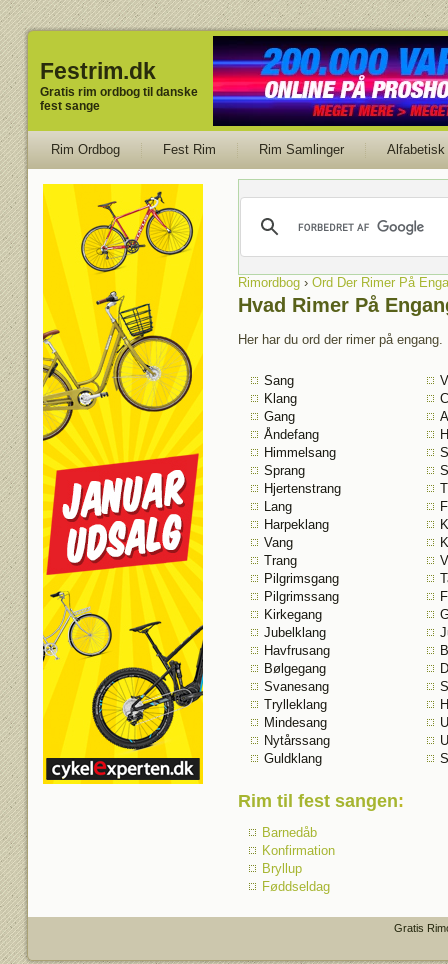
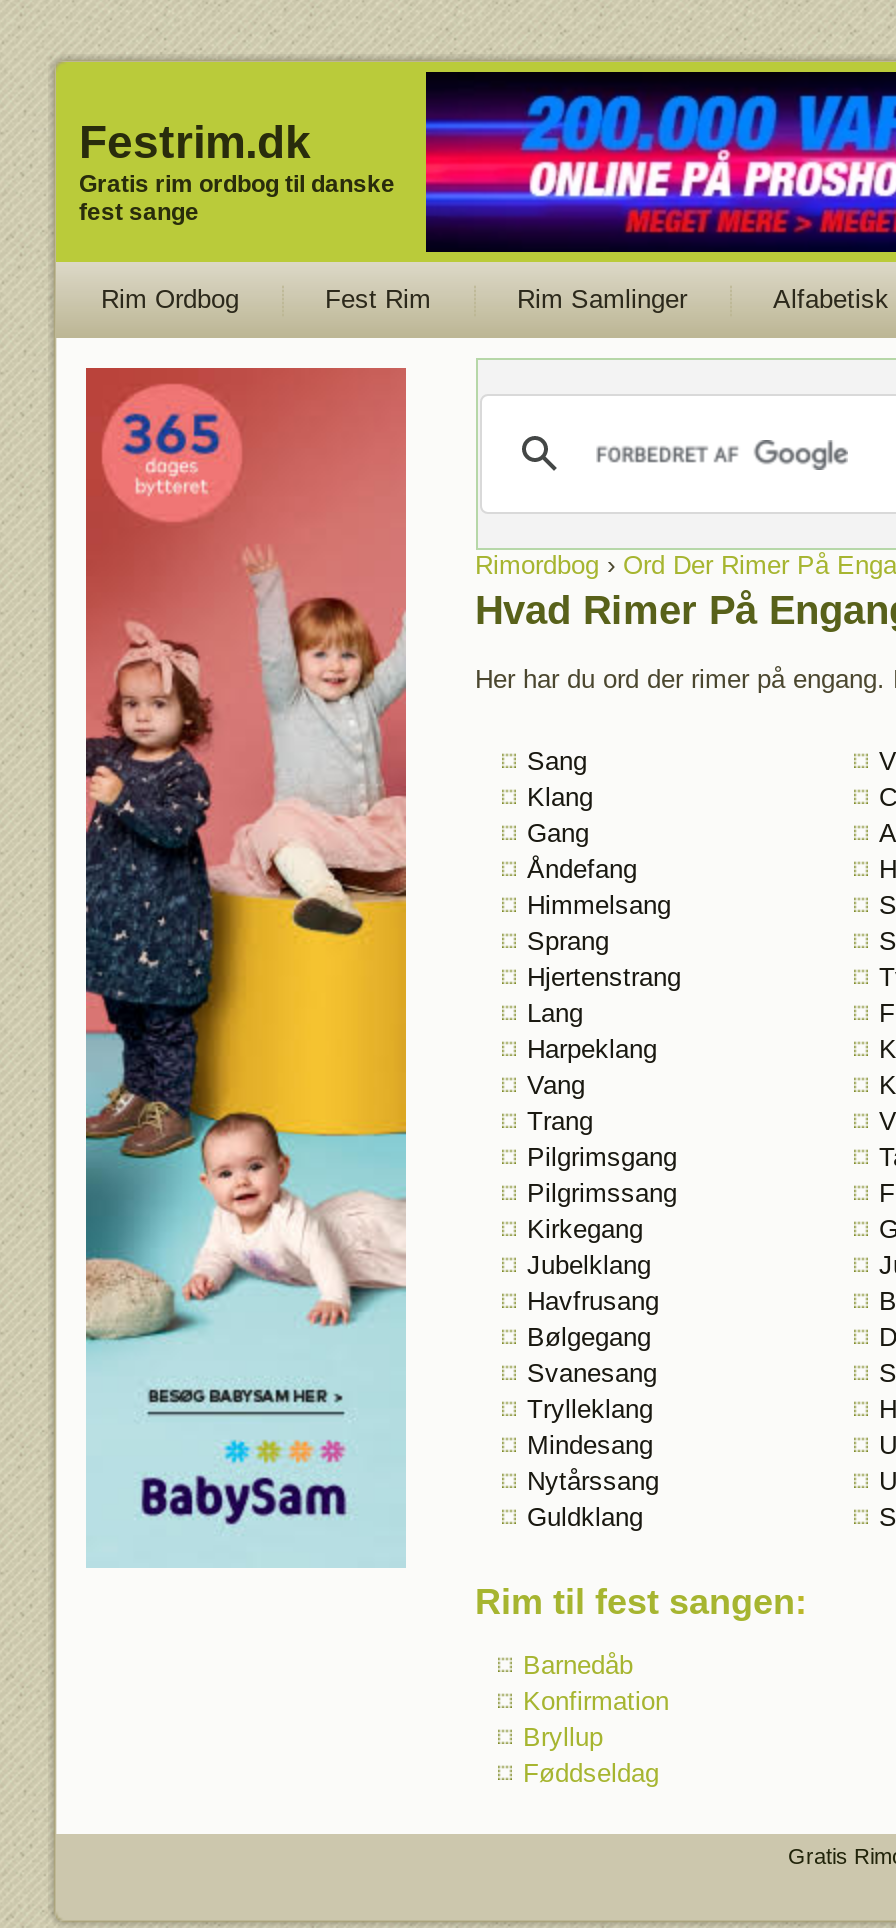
- [image]
+ [image]
